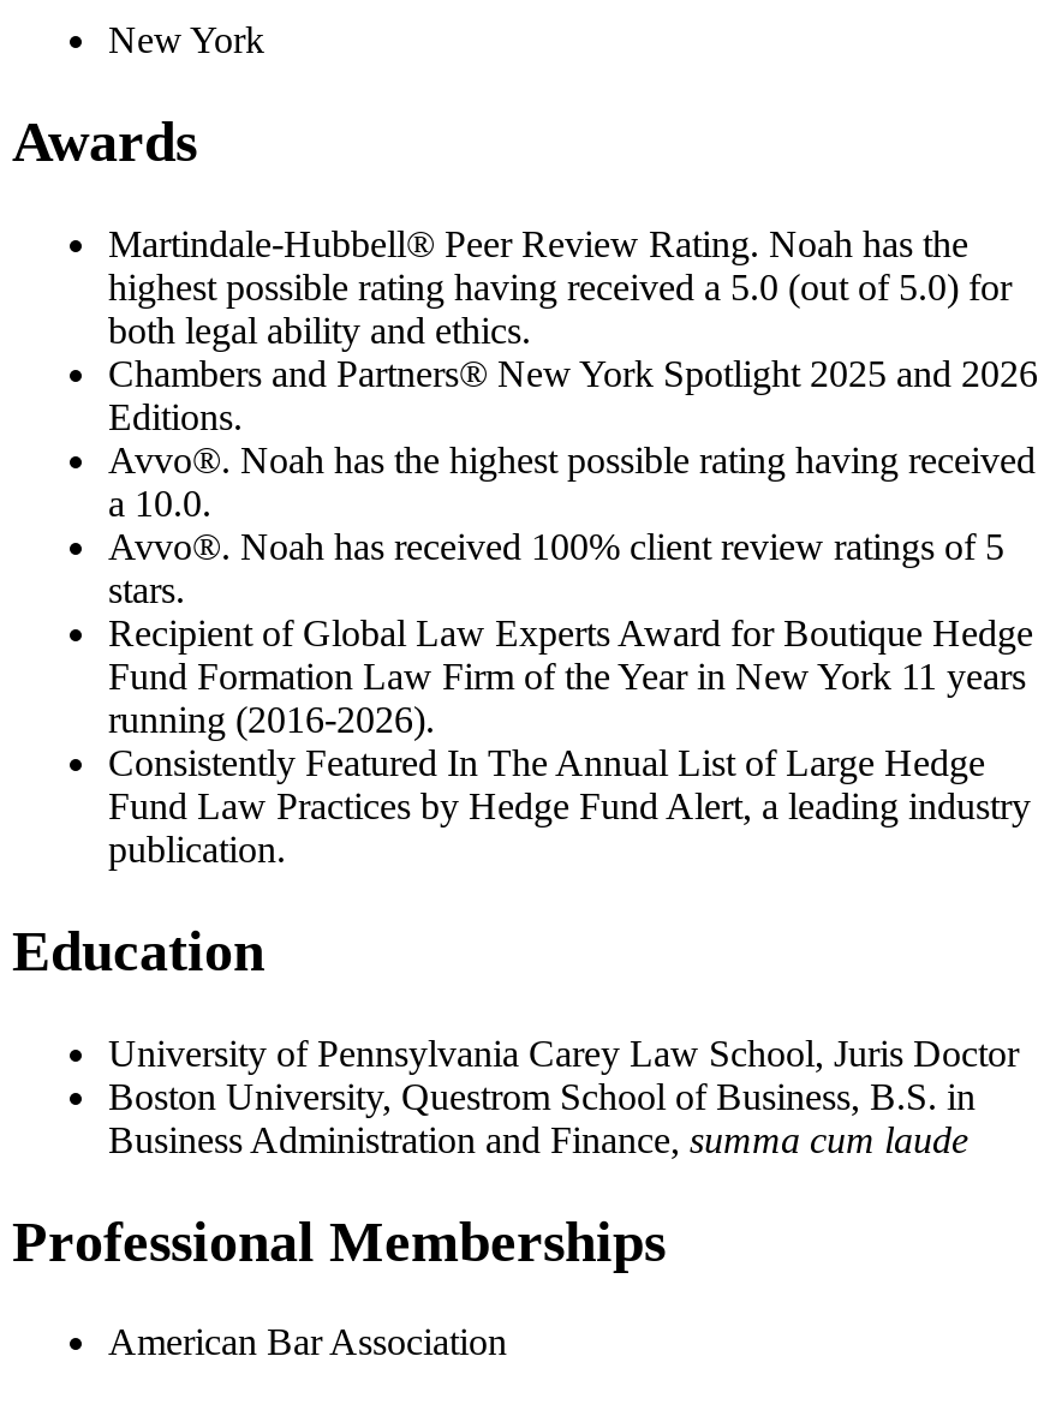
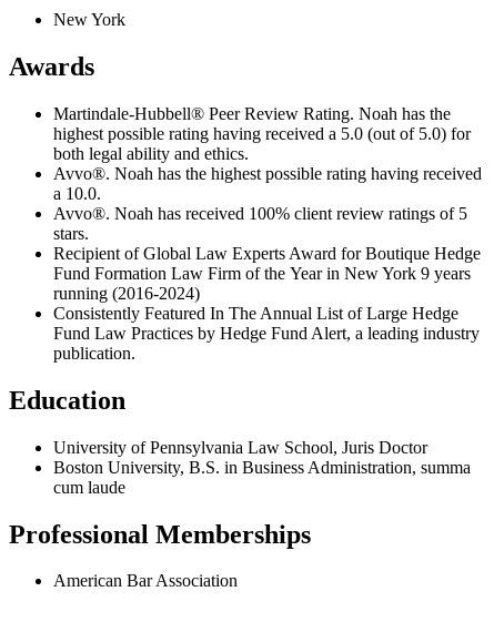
- Chambers and Partners® New York Spotlight 2025 and 2026
- Editions.

- Fund Formation Law Firm of the Year in New York 11 years
+ Fund Formation Law Firm of the Year in New York 9 years

- running (2016-2026).
+ running (2016-2024)

- University of Pennsylvania Carey Law School, Juris Doctor
- Boston University, Questrom School of Business, B.S. in
- Business Administration and Finance, summa cum laude
+ University of Pennsylvania Law School, Juris Doctor
+ Boston University, B.S. in Business Administration, summa
+ cum laude
